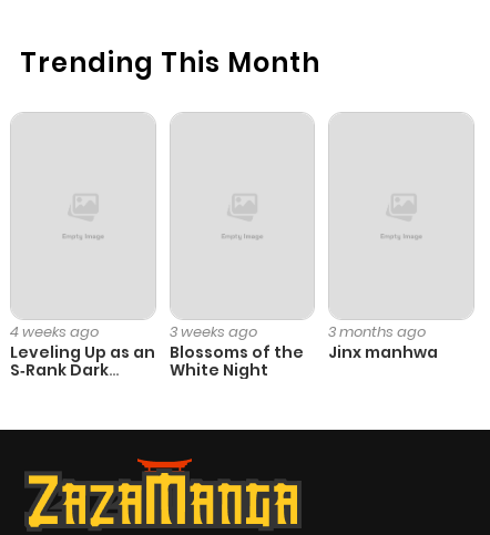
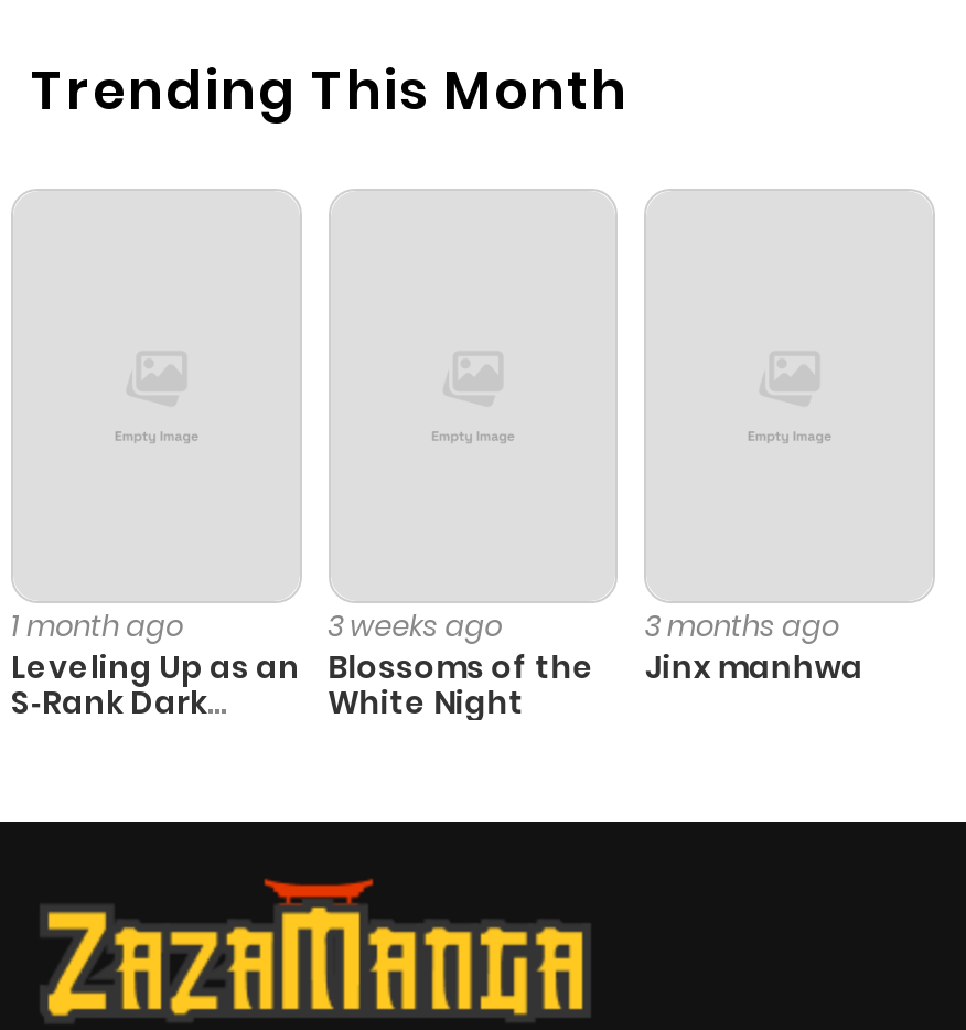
- 4 weeks ago
+ 1 month ago
